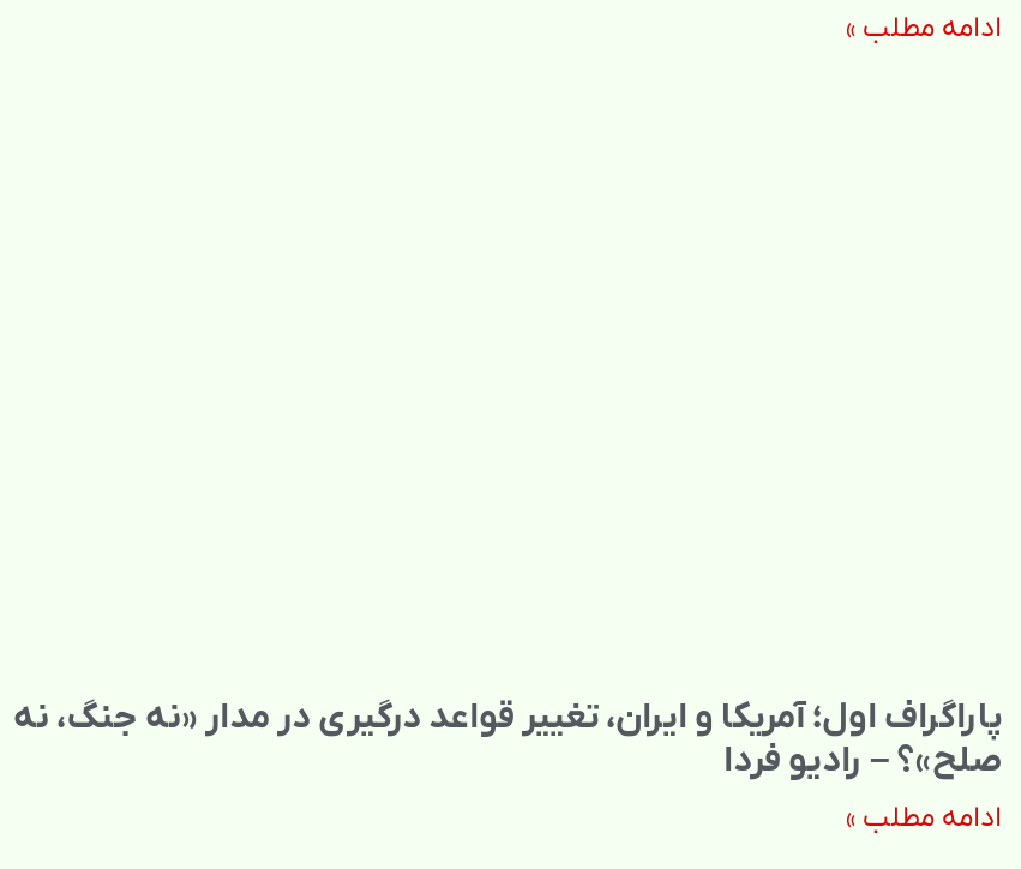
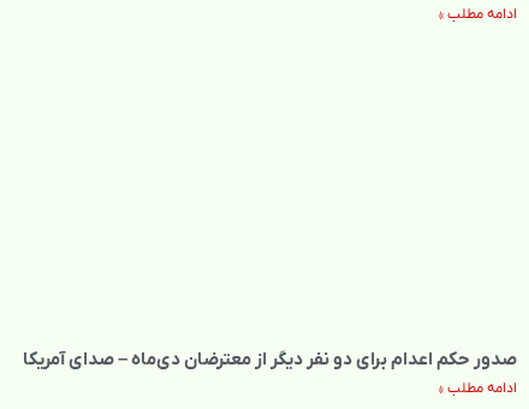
- پاراگراف اول؛ آمریکا و ایران، تغییر قواعد درگیری در مدار «نه جنگ، نه
- صلح»؟ – رادیو فردا
+ صدور حکم اعدام برای دو نفر دیگر از معترضان د‌ی‌ماه – صدای آمریکا
